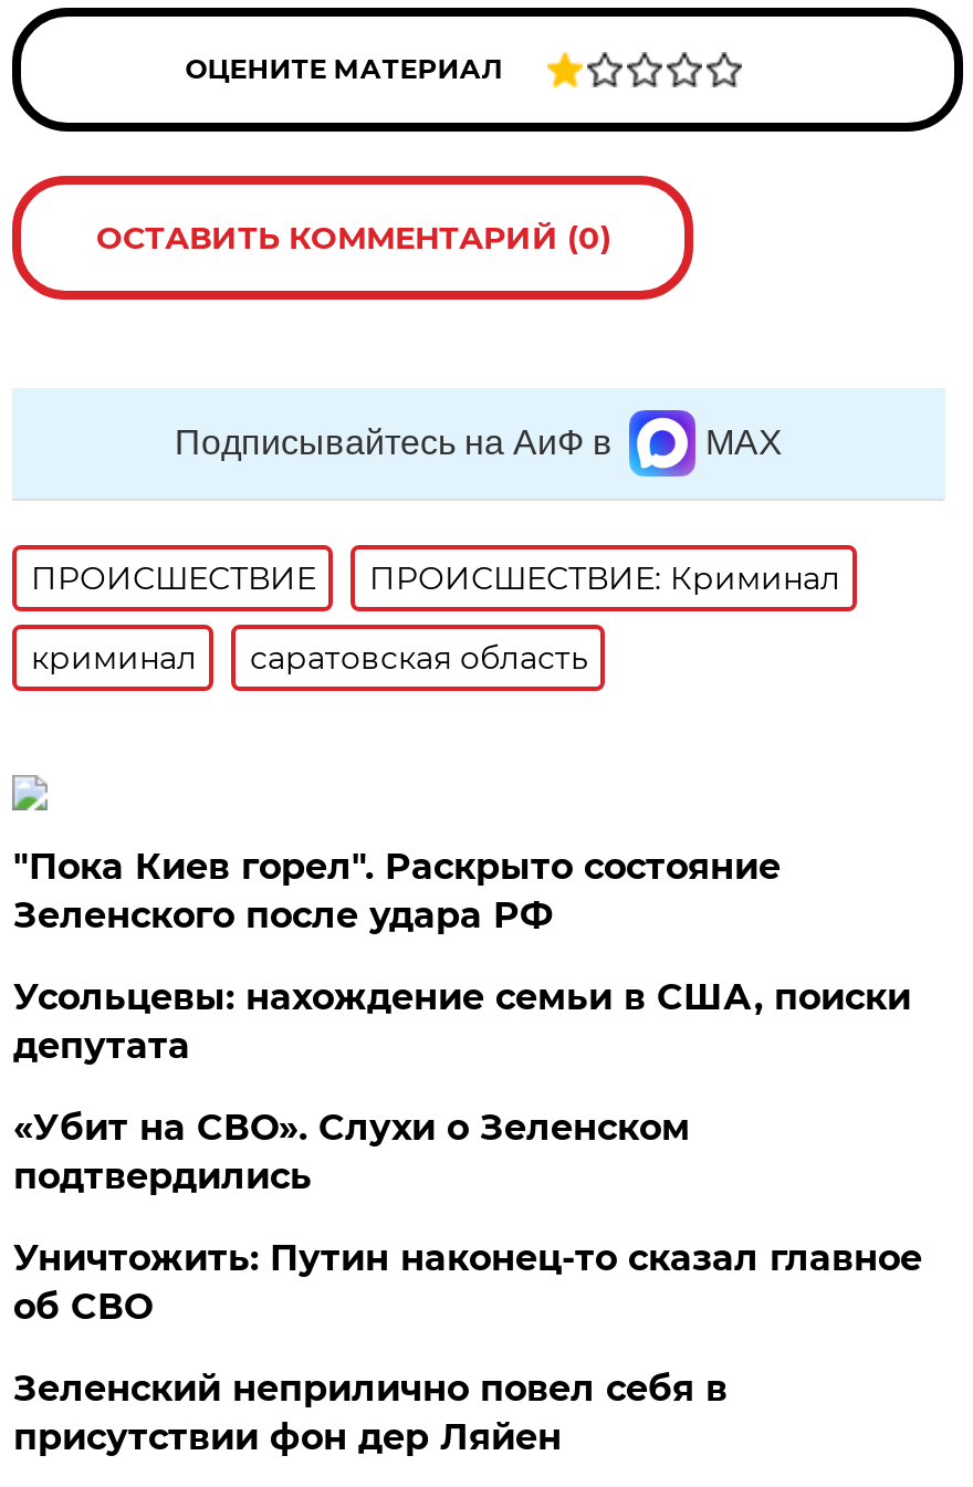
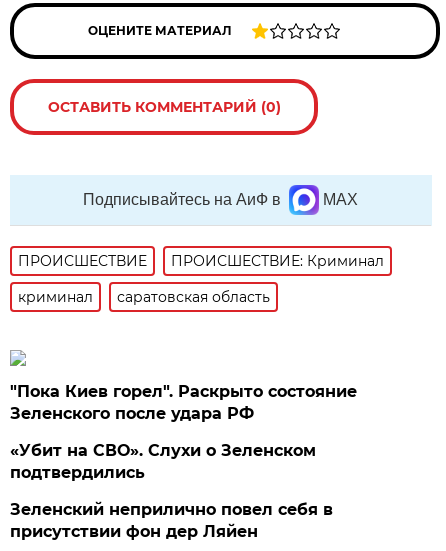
- Усольцевы: нахождение семьи в США, поиски
- депутата

- Уничтожить: Путин наконец-то сказал главное
- об СВО
